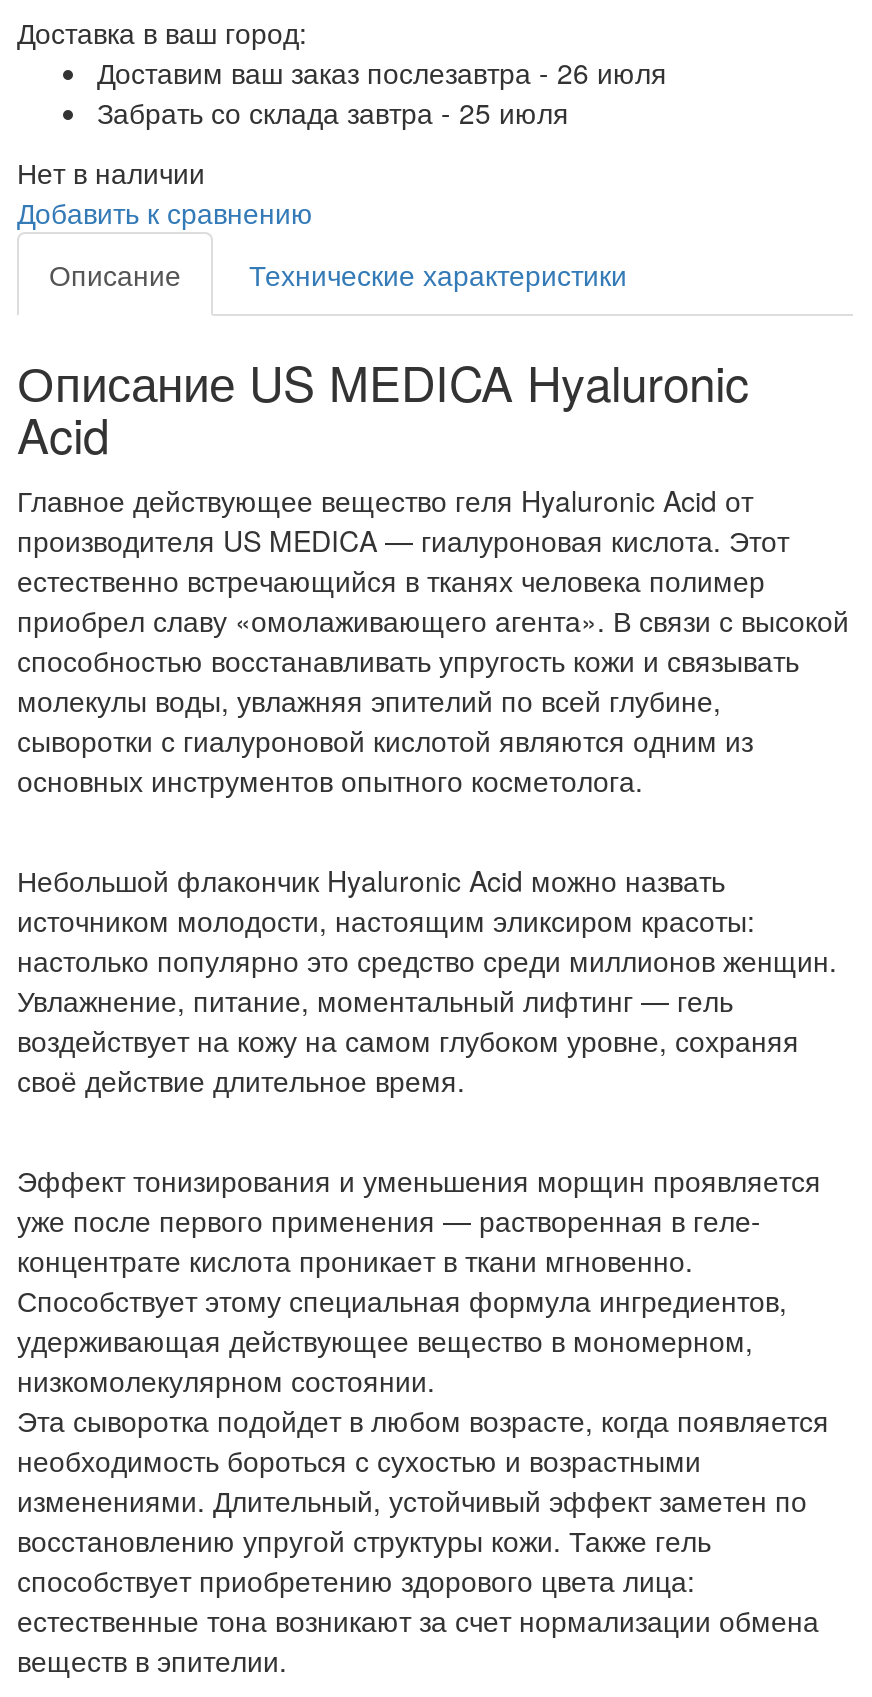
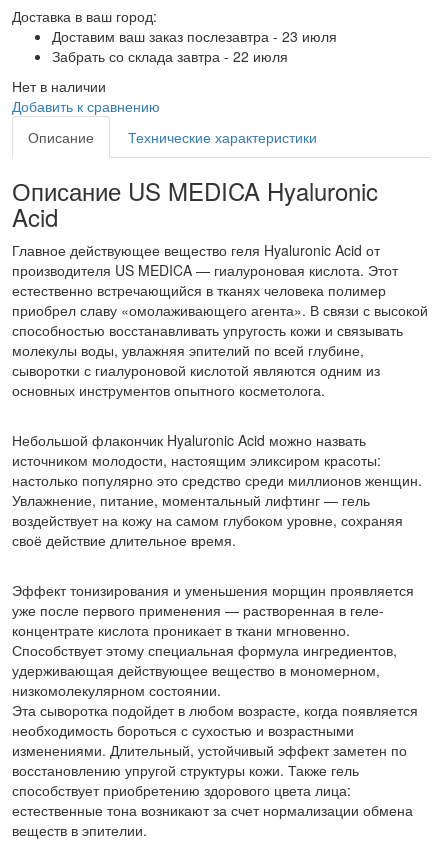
- Доставим ваш заказ послезавтра - 26 июля
+ Доставим ваш заказ послезавтра - 23 июля

- Забрать со склада завтра - 25 июля
+ Забрать со склада завтра - 22 июля
